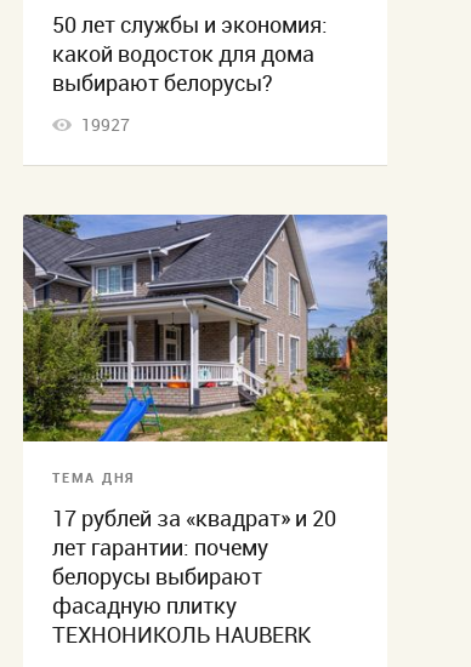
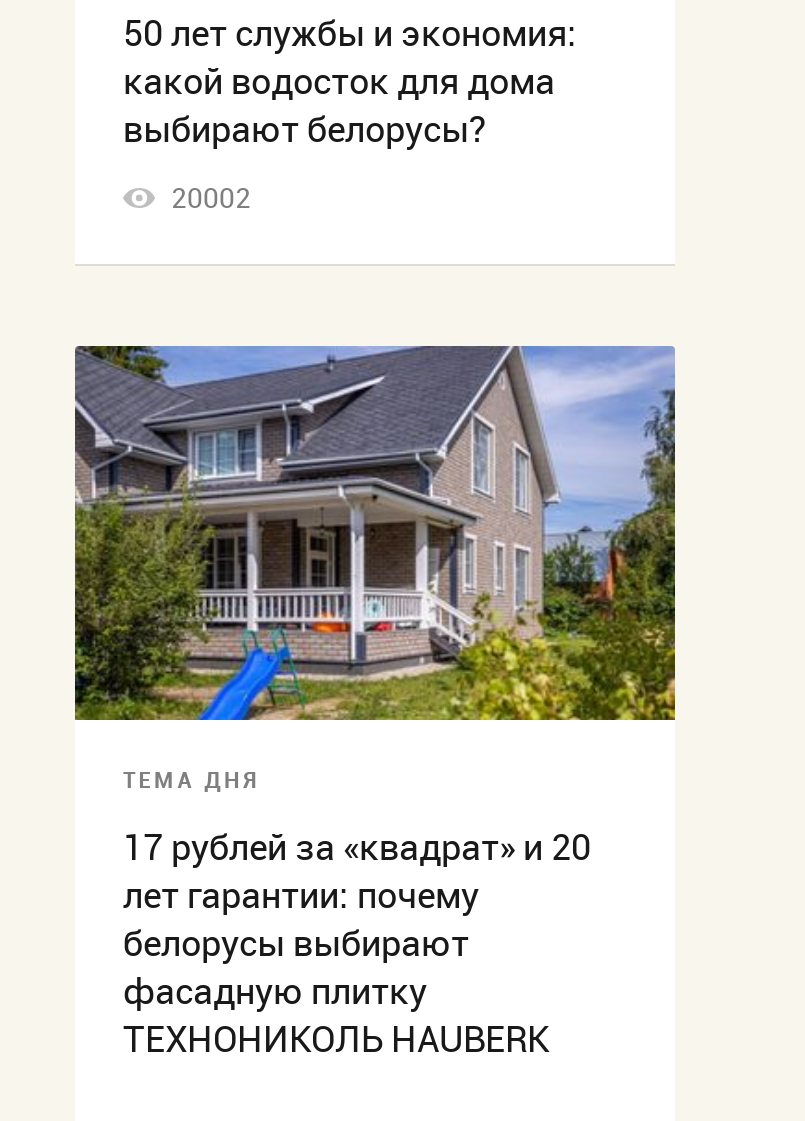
- 19927
+ 20002
